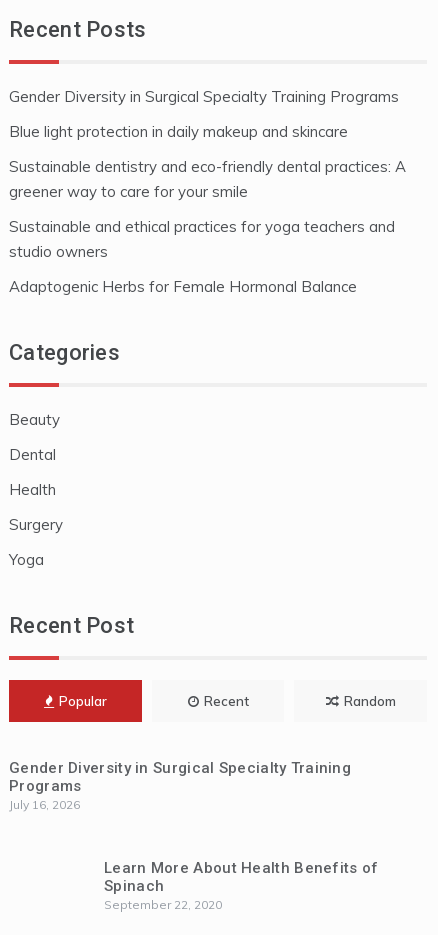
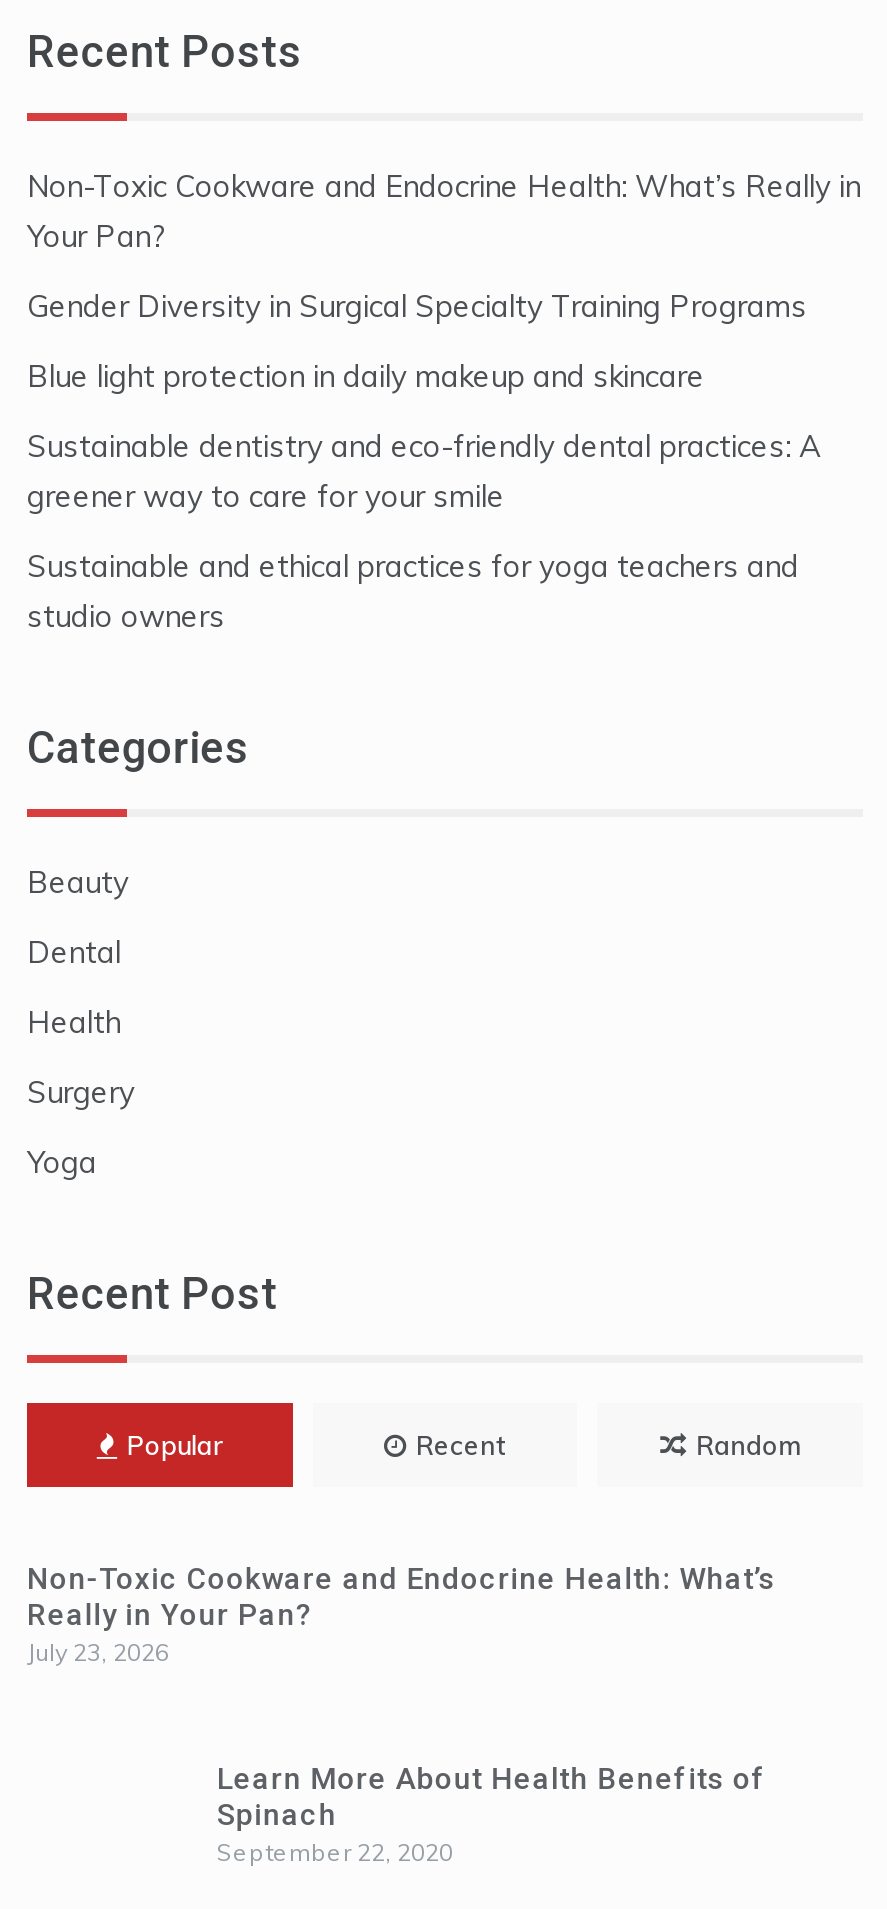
+ Non-Toxic Cookware and Endocrine Health: What’s Really in
+ Your Pan?

moved down: Gender Diversity in Surgical Specialty Training Programs | Blue light protection in daily makeup and skincare | Sustainable dentistry and eco-friendly dental practices: A | greener way to care for your smile | Sustainable and ethical practices for yoga teachers and | studio owners

- Adaptogenic Herbs for Female Hormonal Balance

- Gender Diversity in Surgical Specialty Training
- Programs
- July 16, 2026
+ Non-Toxic Cookware and Endocrine Health: What’s
+ Really in Your Pan?
+ July 23, 2026
